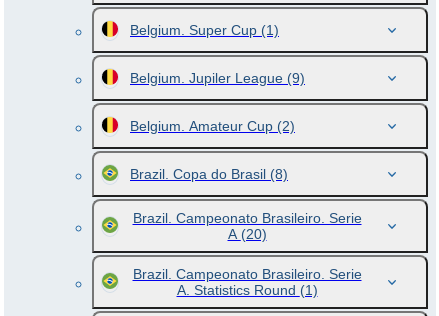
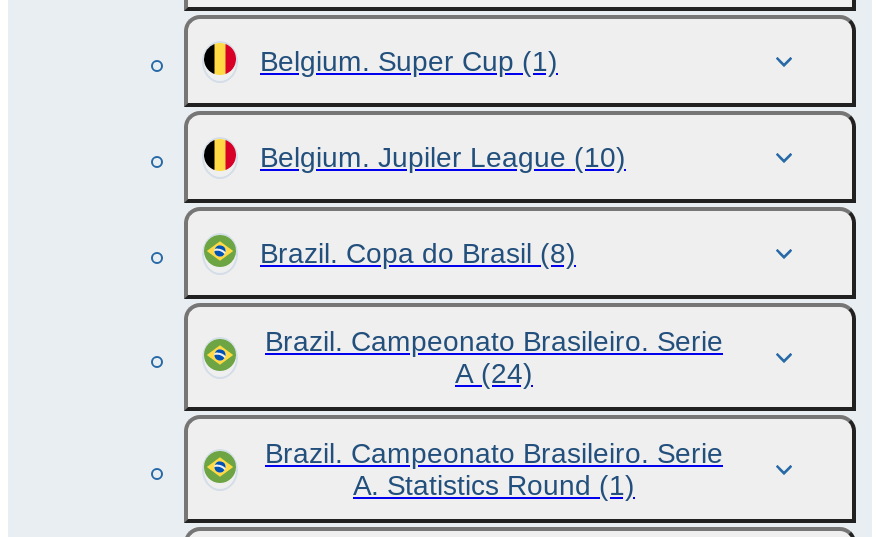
- Belgium. Jupiler League (9)
- Belgium. Amateur Cup (2)
+ Belgium. Jupiler League (10)

- A (20)
+ A (24)
